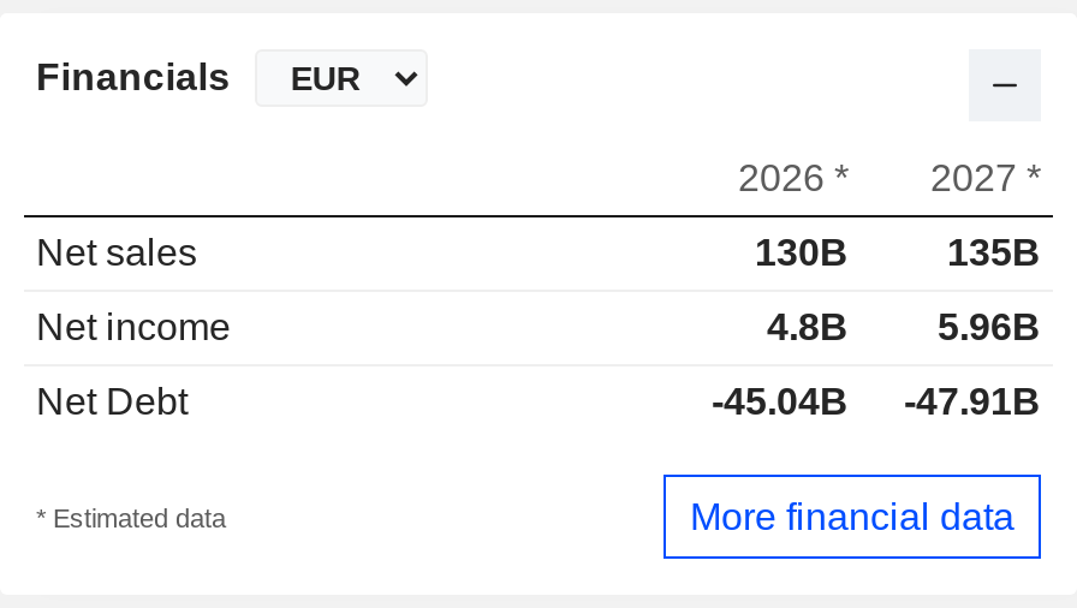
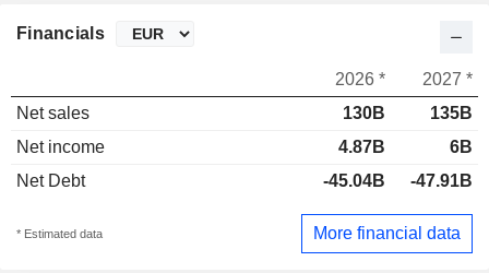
- 4.8B
- 5.96B
+ 4.87B
+ 6B
